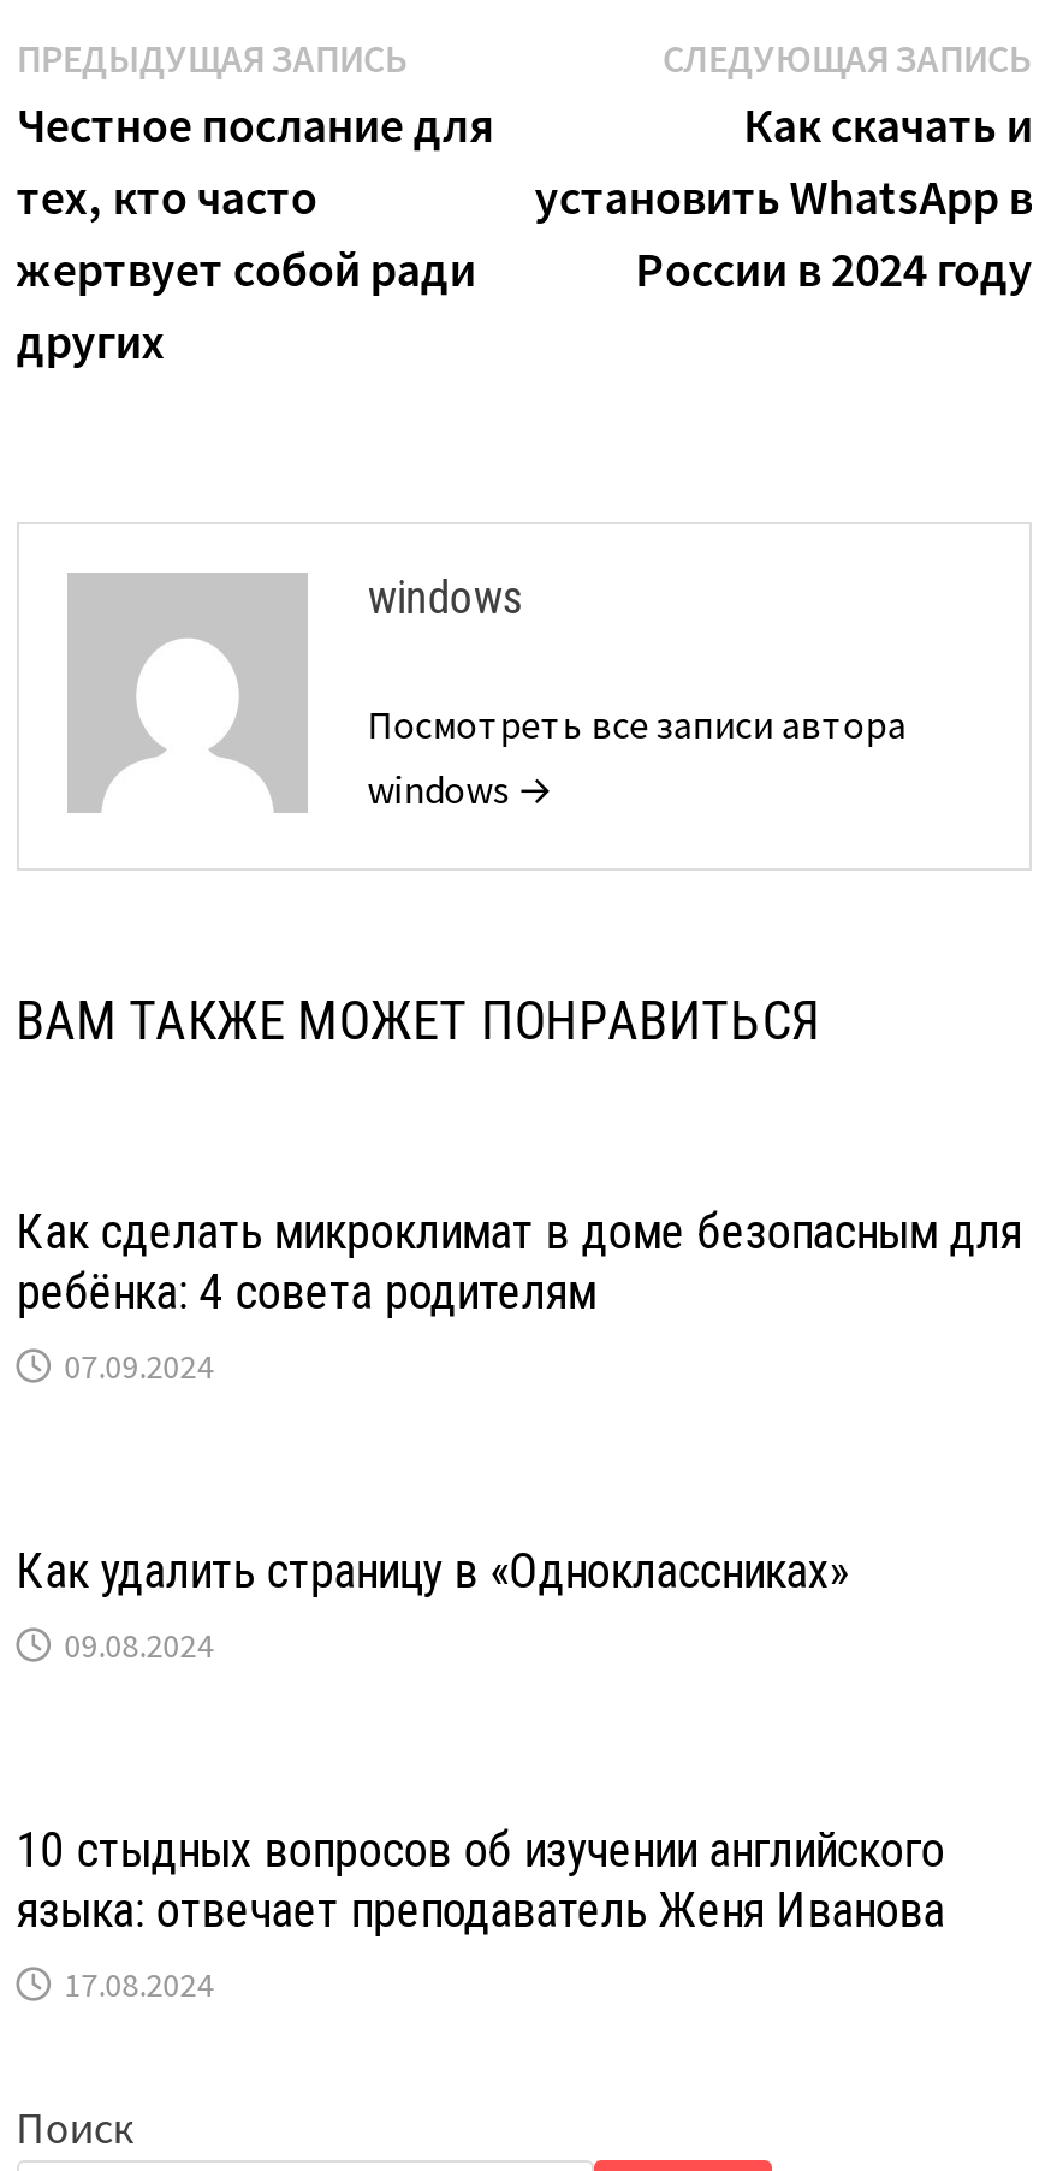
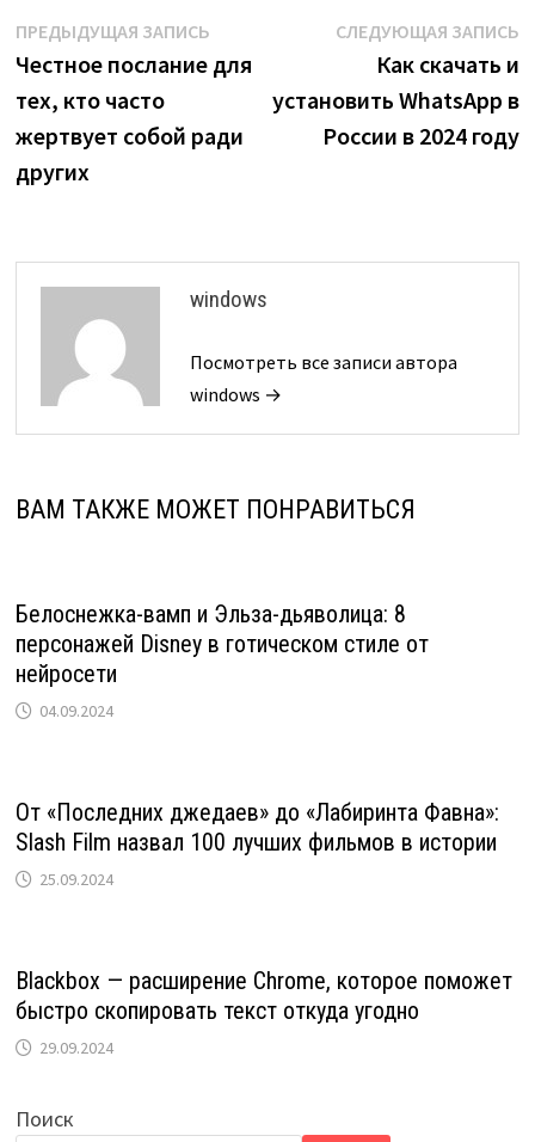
- Как сделать микроклимат в доме безопасным для
- ребёнка: 4 совета родителям
- 07.09.2024
+ Белоснежка-вамп и Эльза-дьяволица: 8
+ персонажей Disney в готическом стиле от
+ нейросети
+ 04.09.2024

- Как удалить страницу в «Одноклассниках»
- 09.08.2024
+ От «Последних джедаев» до «Лабиринта Фавна»:
+ Slash Film назвал 100 лучших фильмов в истории
+ 25.09.2024

- 10 стыдных вопросов об изучении английского
- языка: отвечает преподаватель Женя Иванова
- 17.08.2024
+ Blackbox — расширение Chrome, которое поможет
+ быстро скопировать текст откуда угодно
+ 29.09.2024
